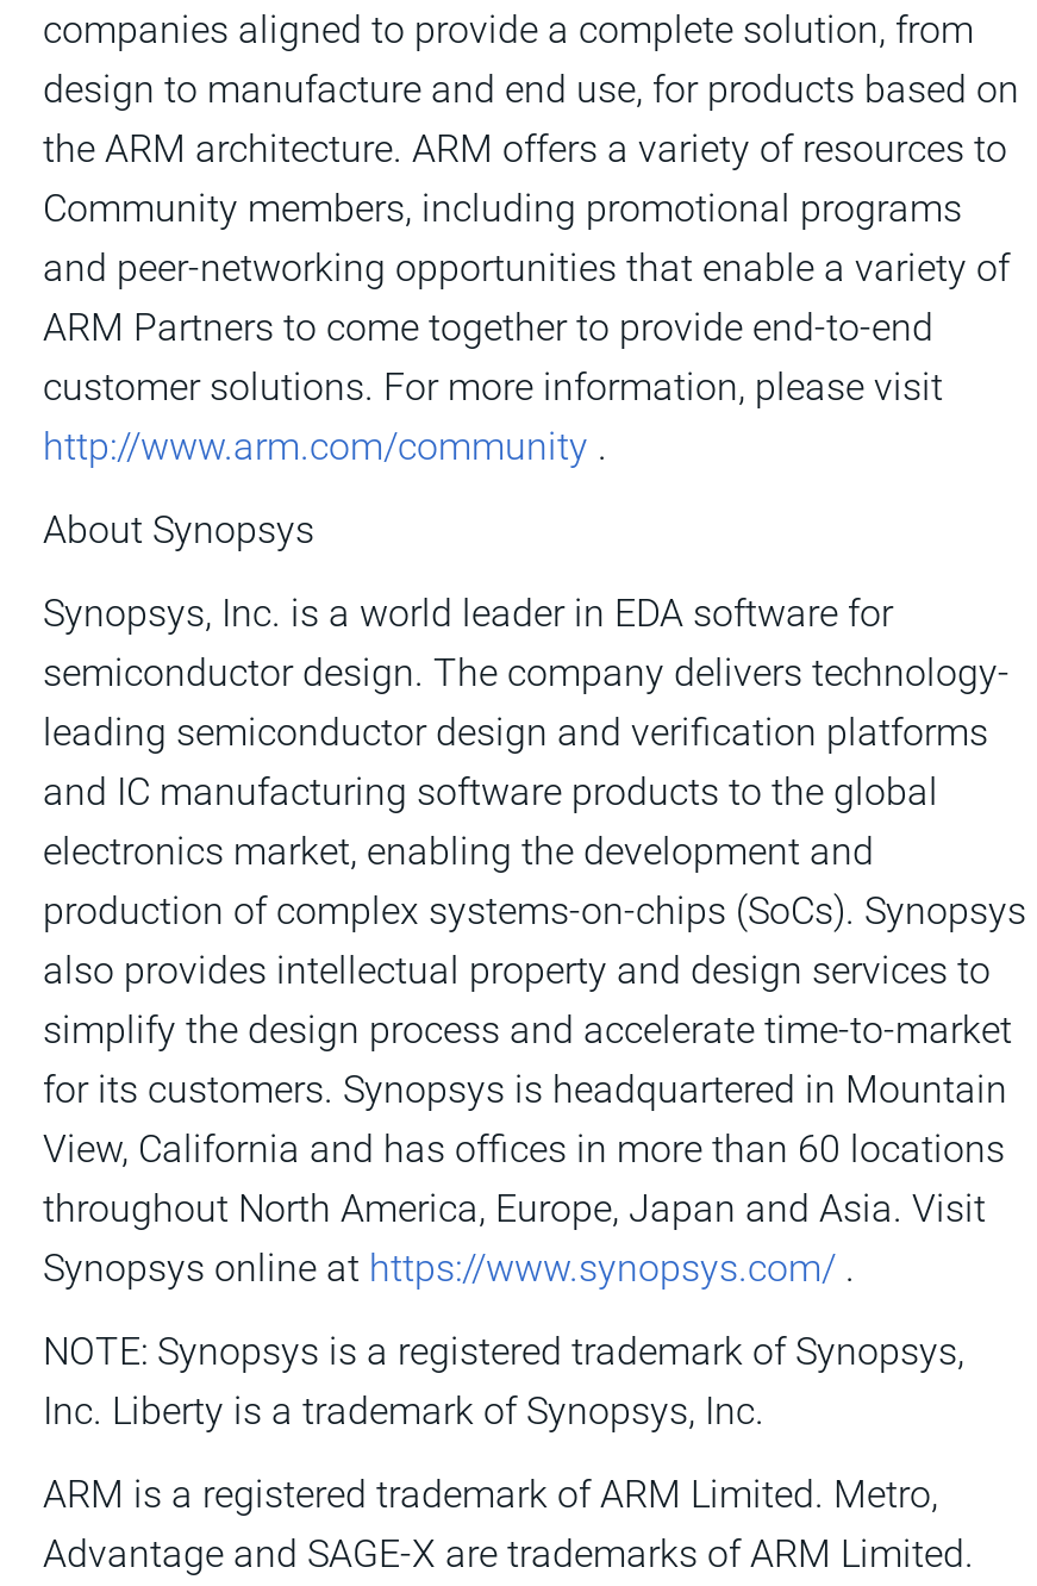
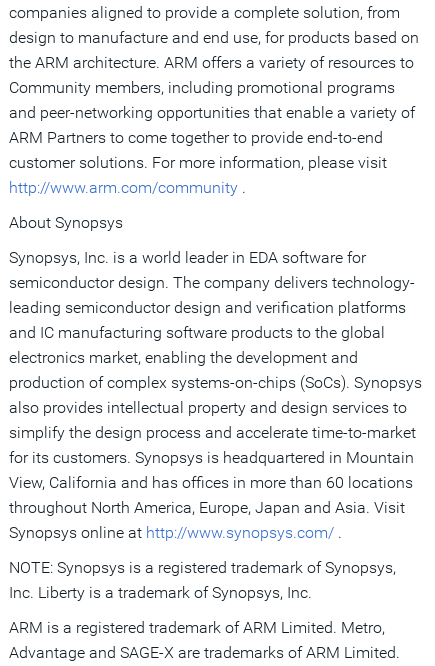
- Synopsys online at https://www.synopsys.com/.
+ Synopsys online at http://www.synopsys.com/.
